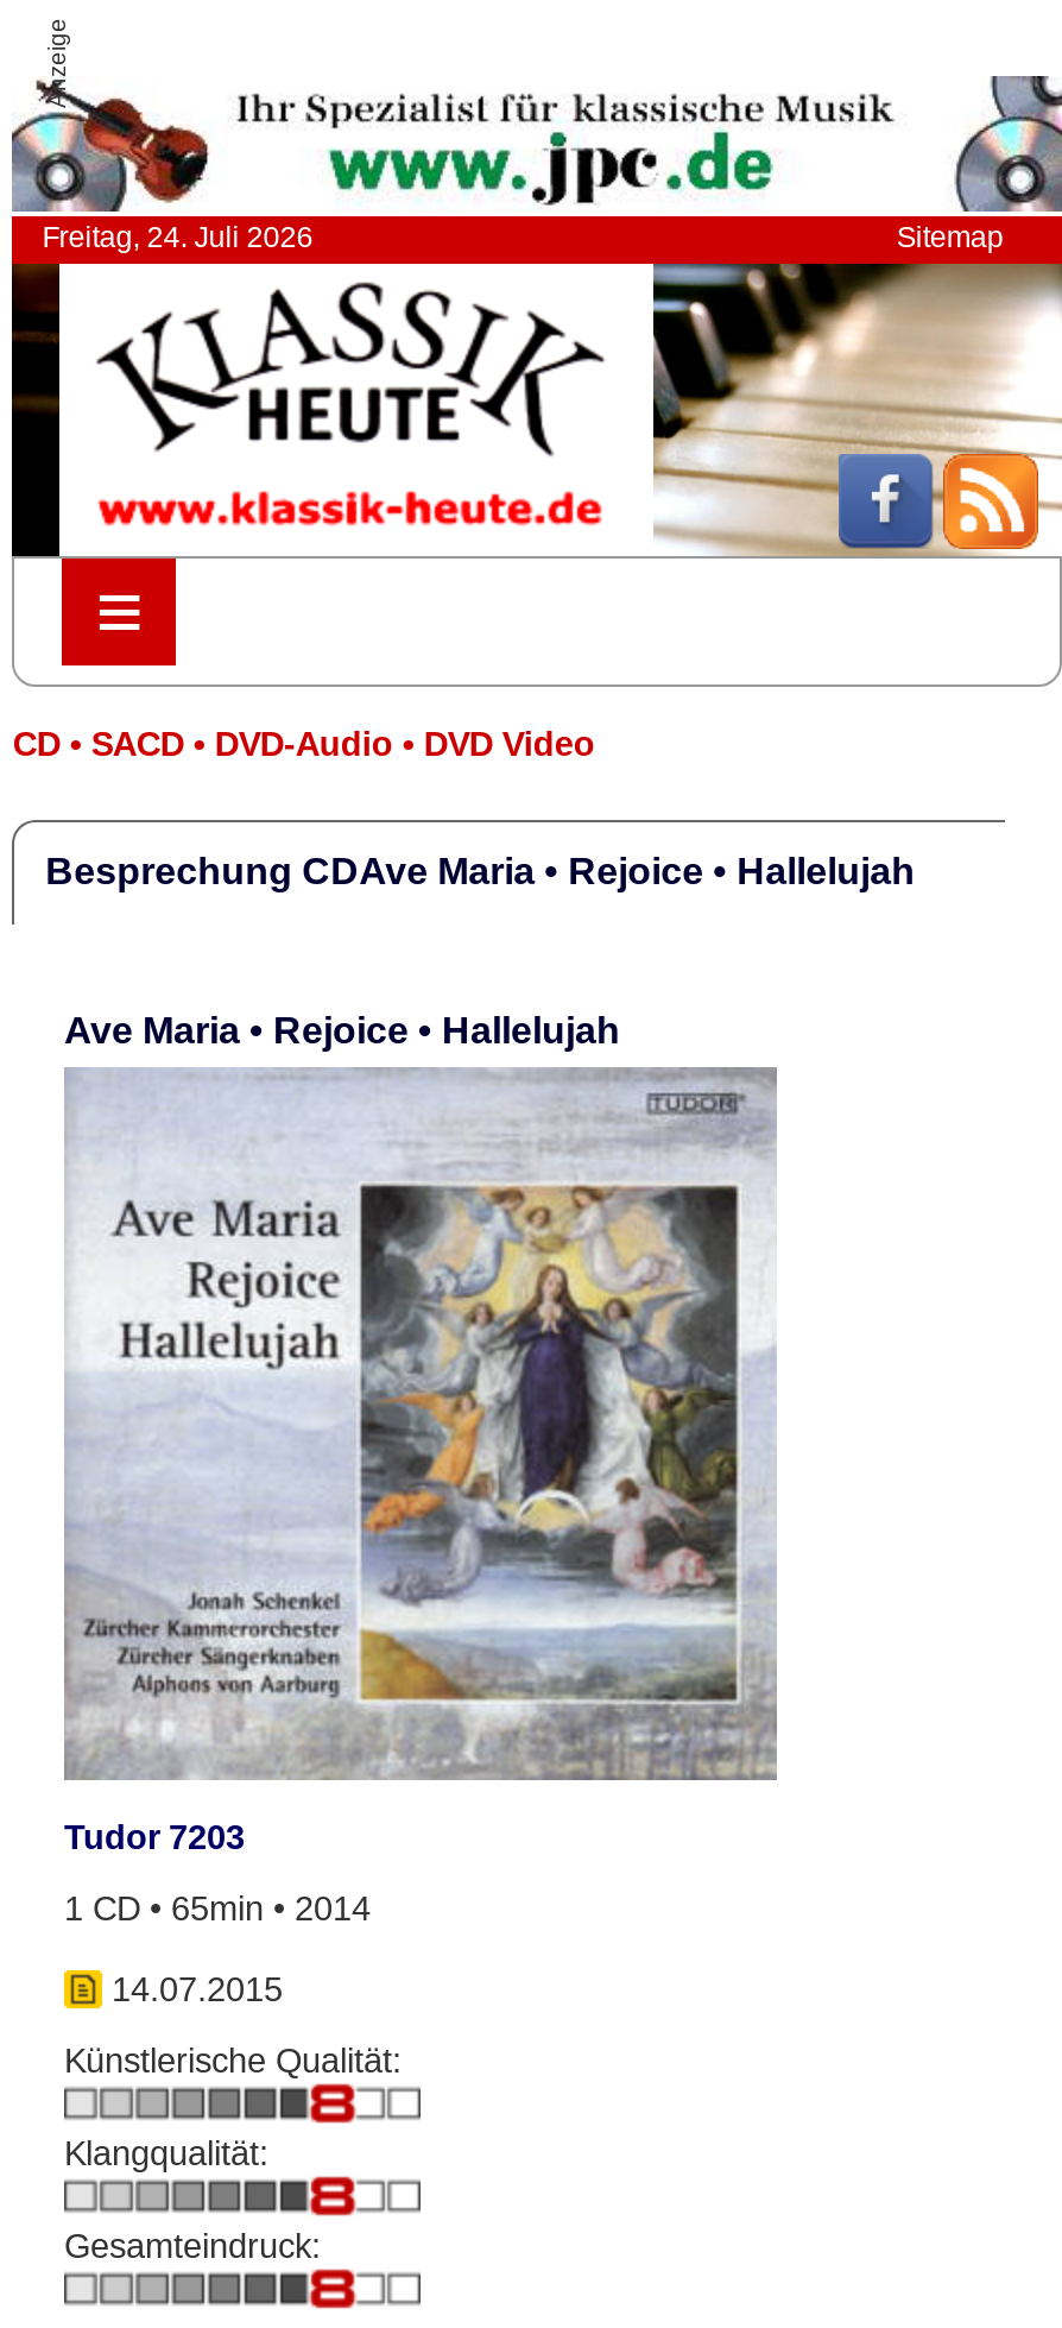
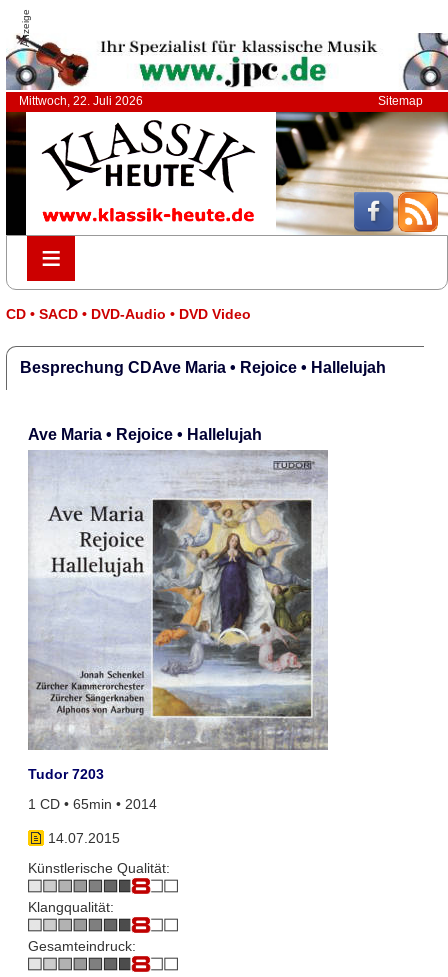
- Freitag, 24. Juli 2026
+ Mittwoch, 22. Juli 2026
